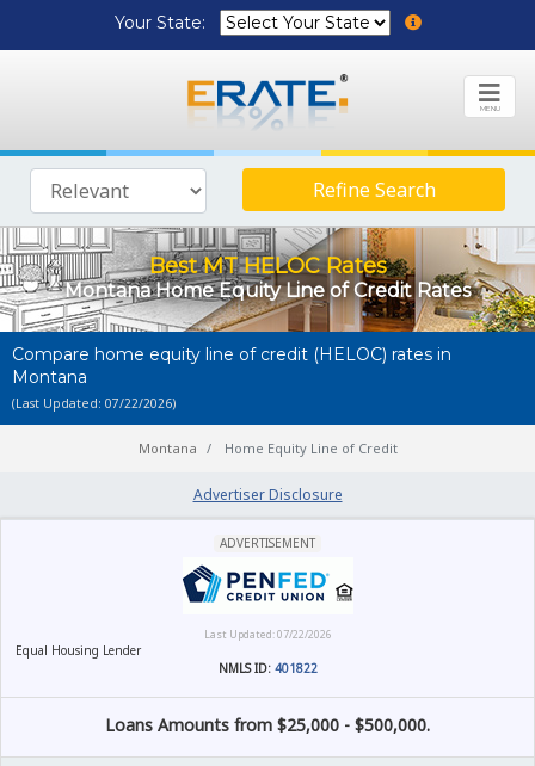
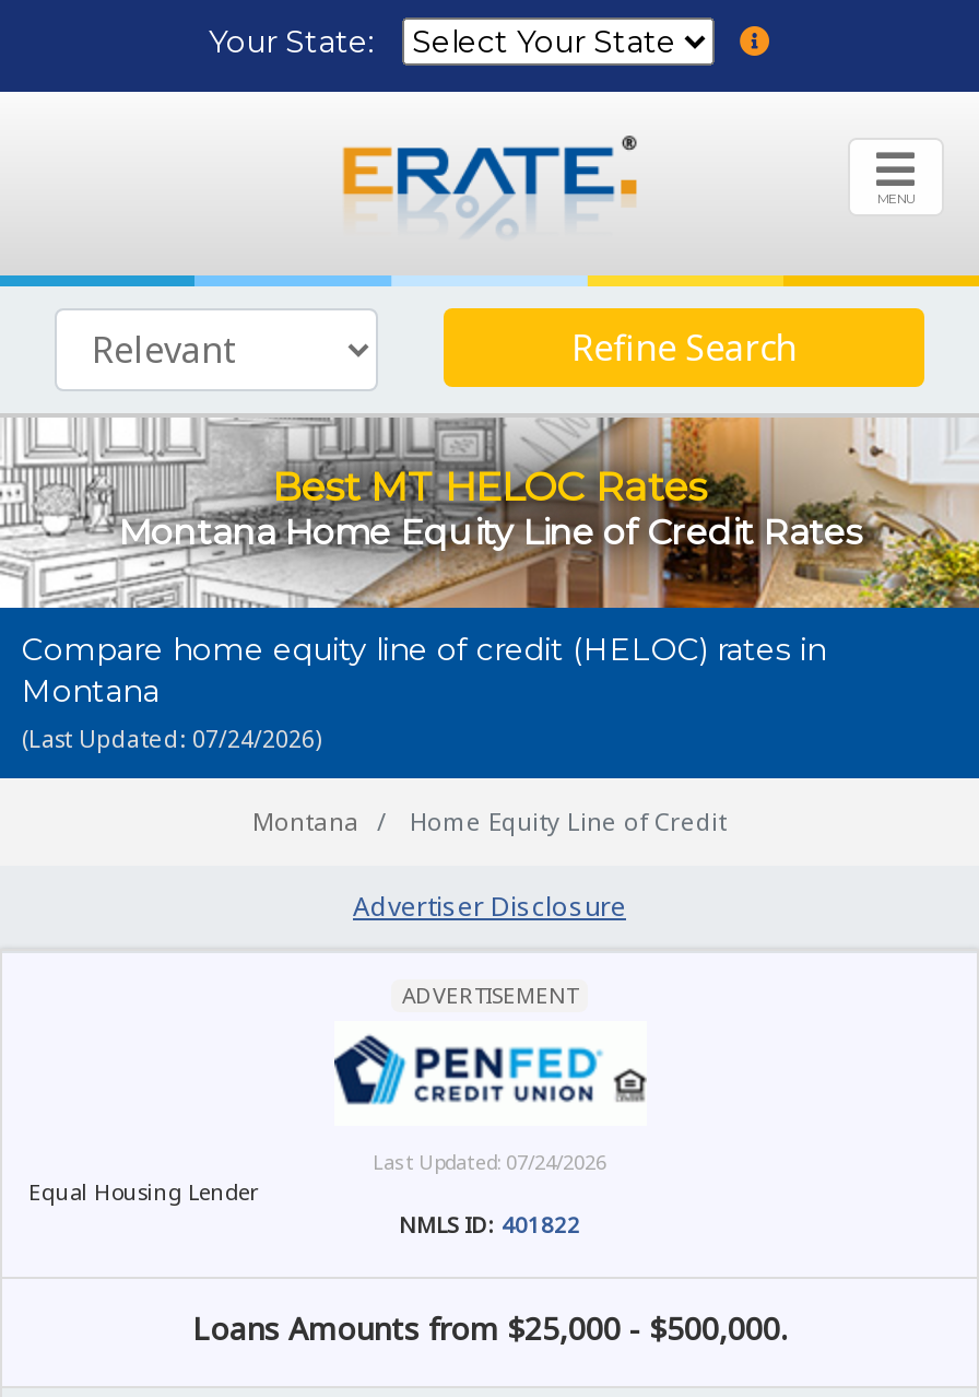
- (Last Updated: 07/22/2026)
+ (Last Updated: 07/24/2026)

- Last Updated: 07/22/2026
+ Last Updated: 07/24/2026
